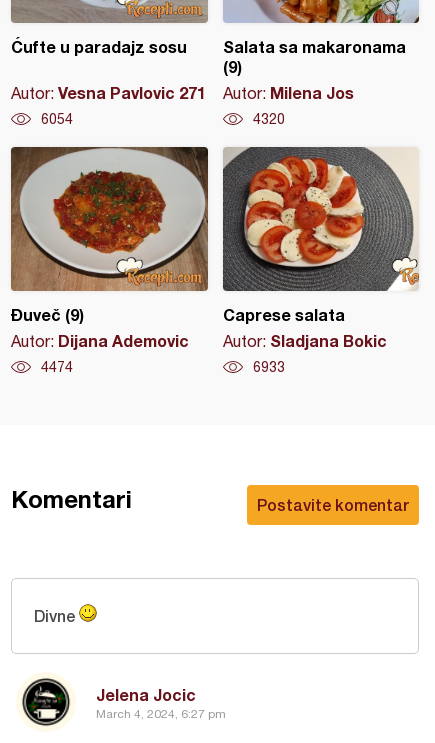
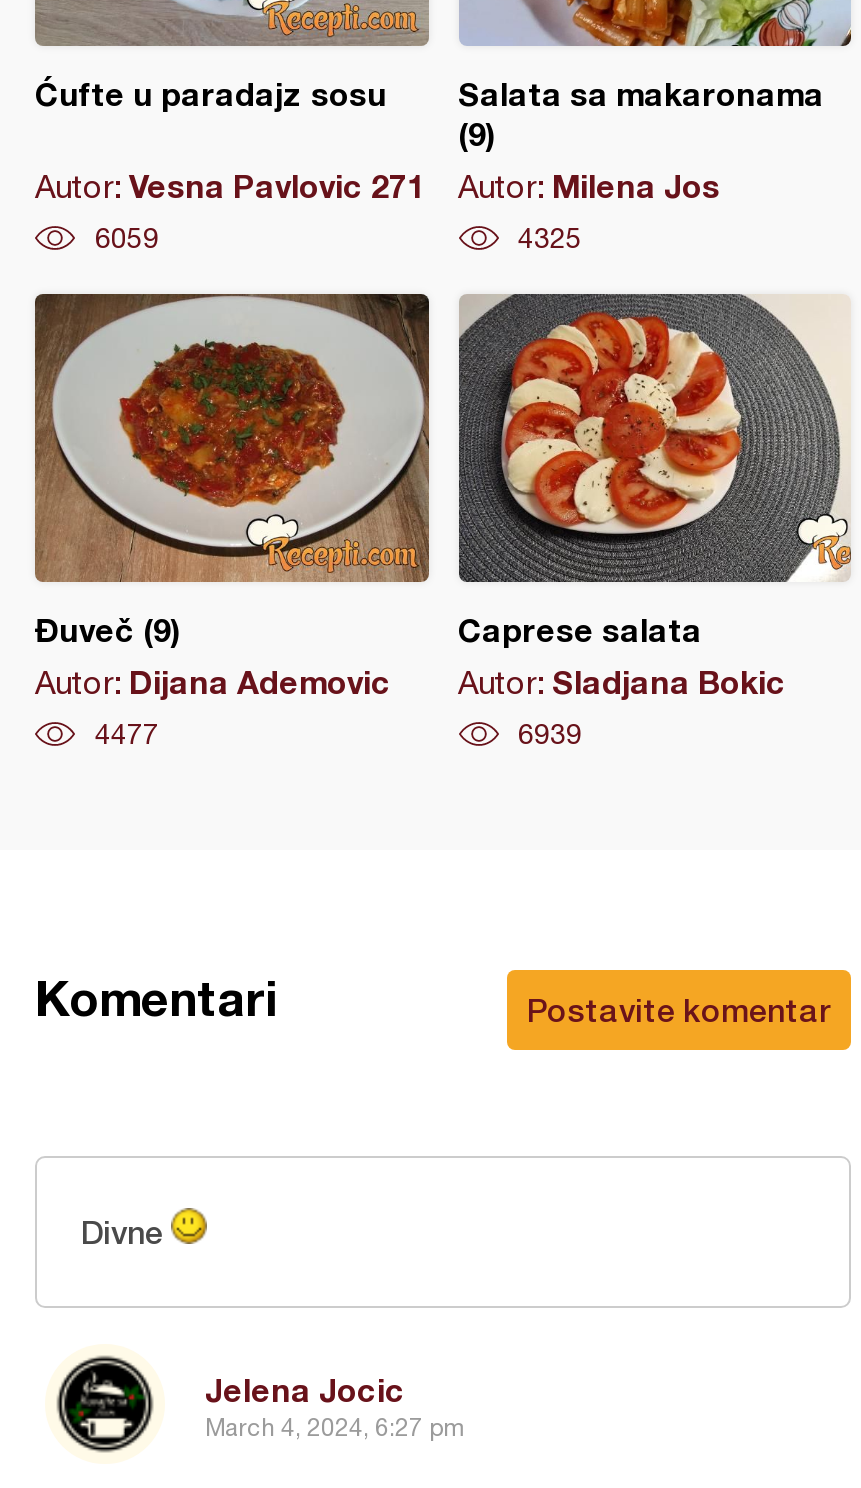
- 6054
+ 6059

- 4320
+ 4325

- 4474
+ 4477

- 6933
+ 6939
